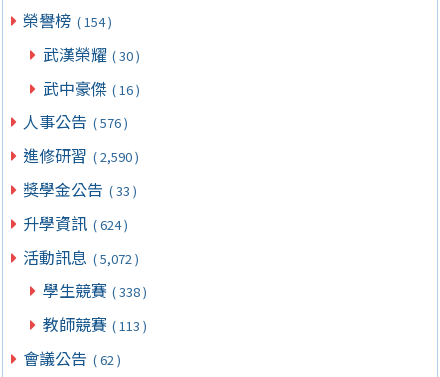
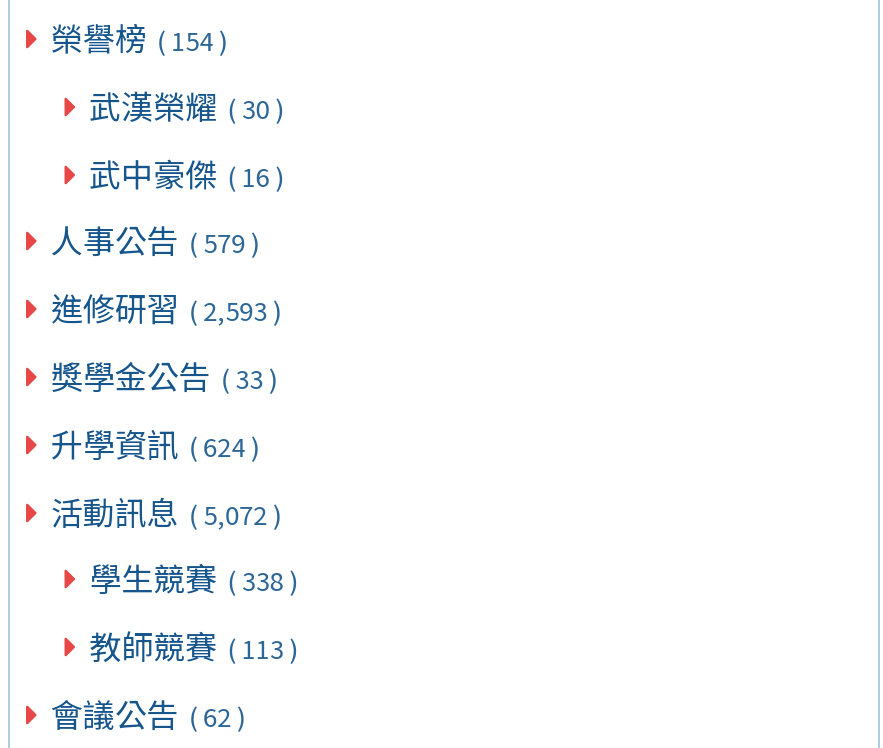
- 人事公告 ( 576 )
+ 人事公告 ( 579 )

- 進修研習 ( 2,590 )
+ 進修研習 ( 2,593 )
